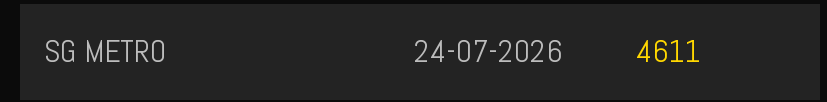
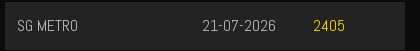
- 24-07-2026
+ 21-07-2026

- 4611
+ 2405
